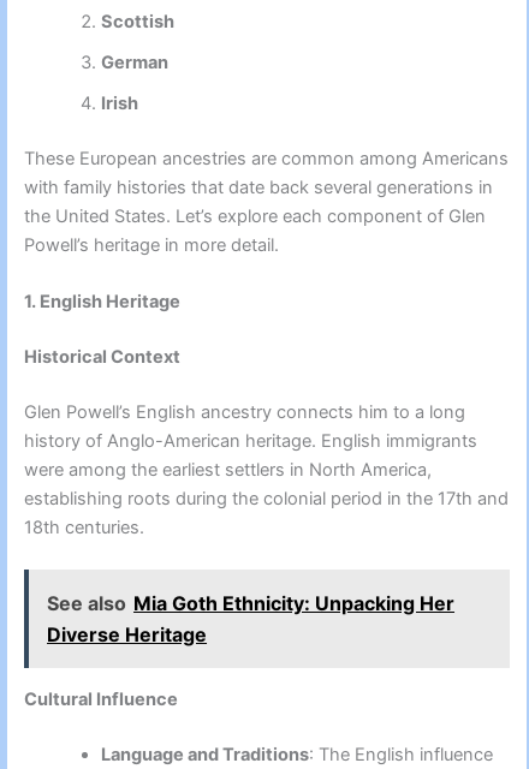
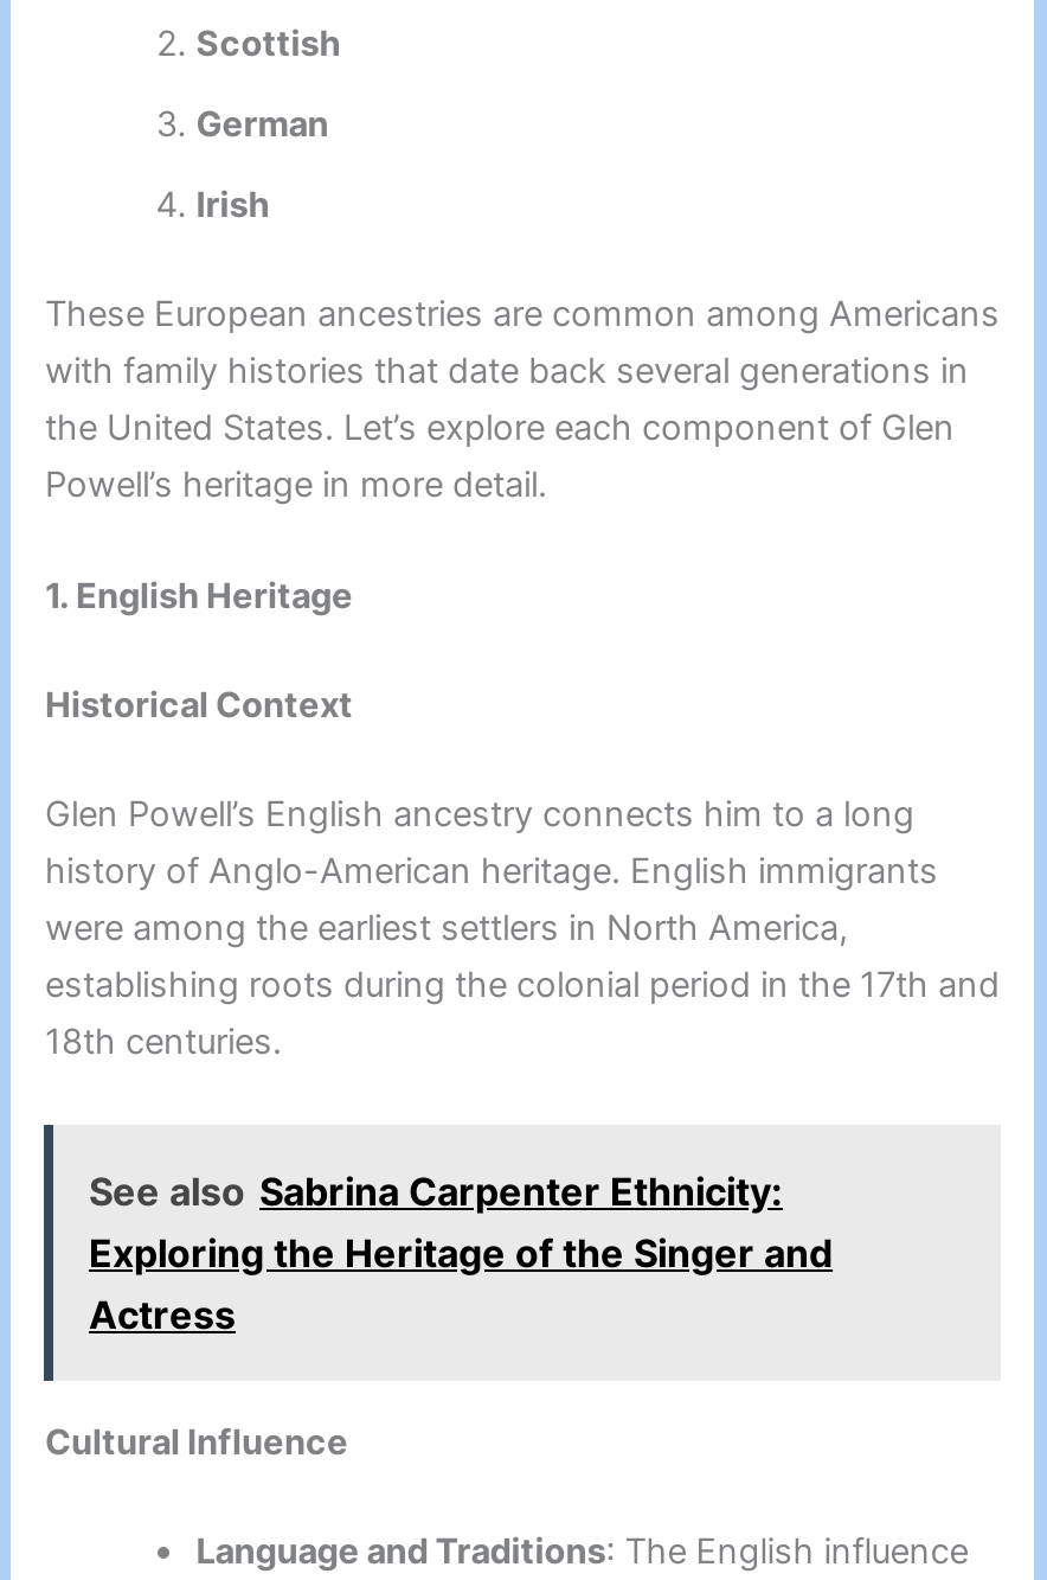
- See also Mia Goth Ethnicity: Unpacking Her
- Diverse Heritage
+ See also Sabrina Carpenter Ethnicity:
+ Exploring the Heritage of the Singer and
+ Actress
